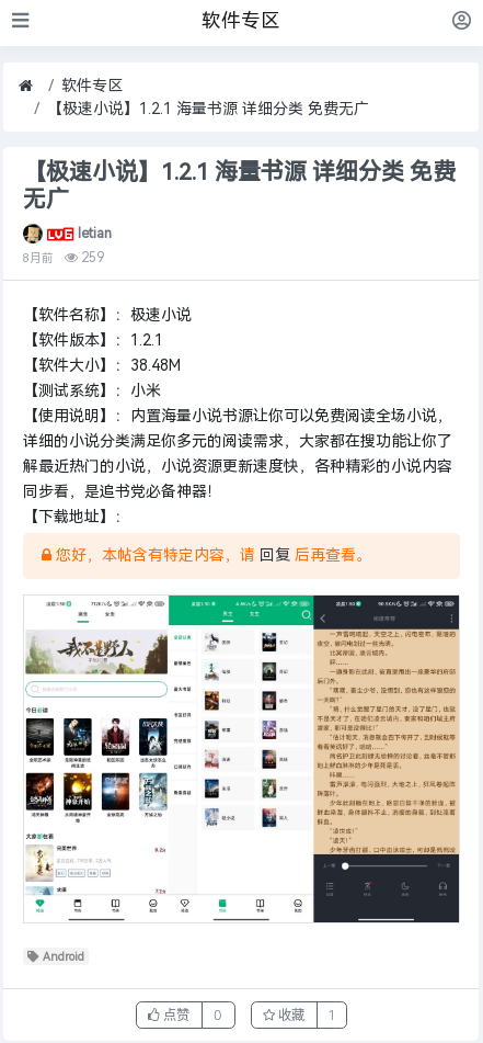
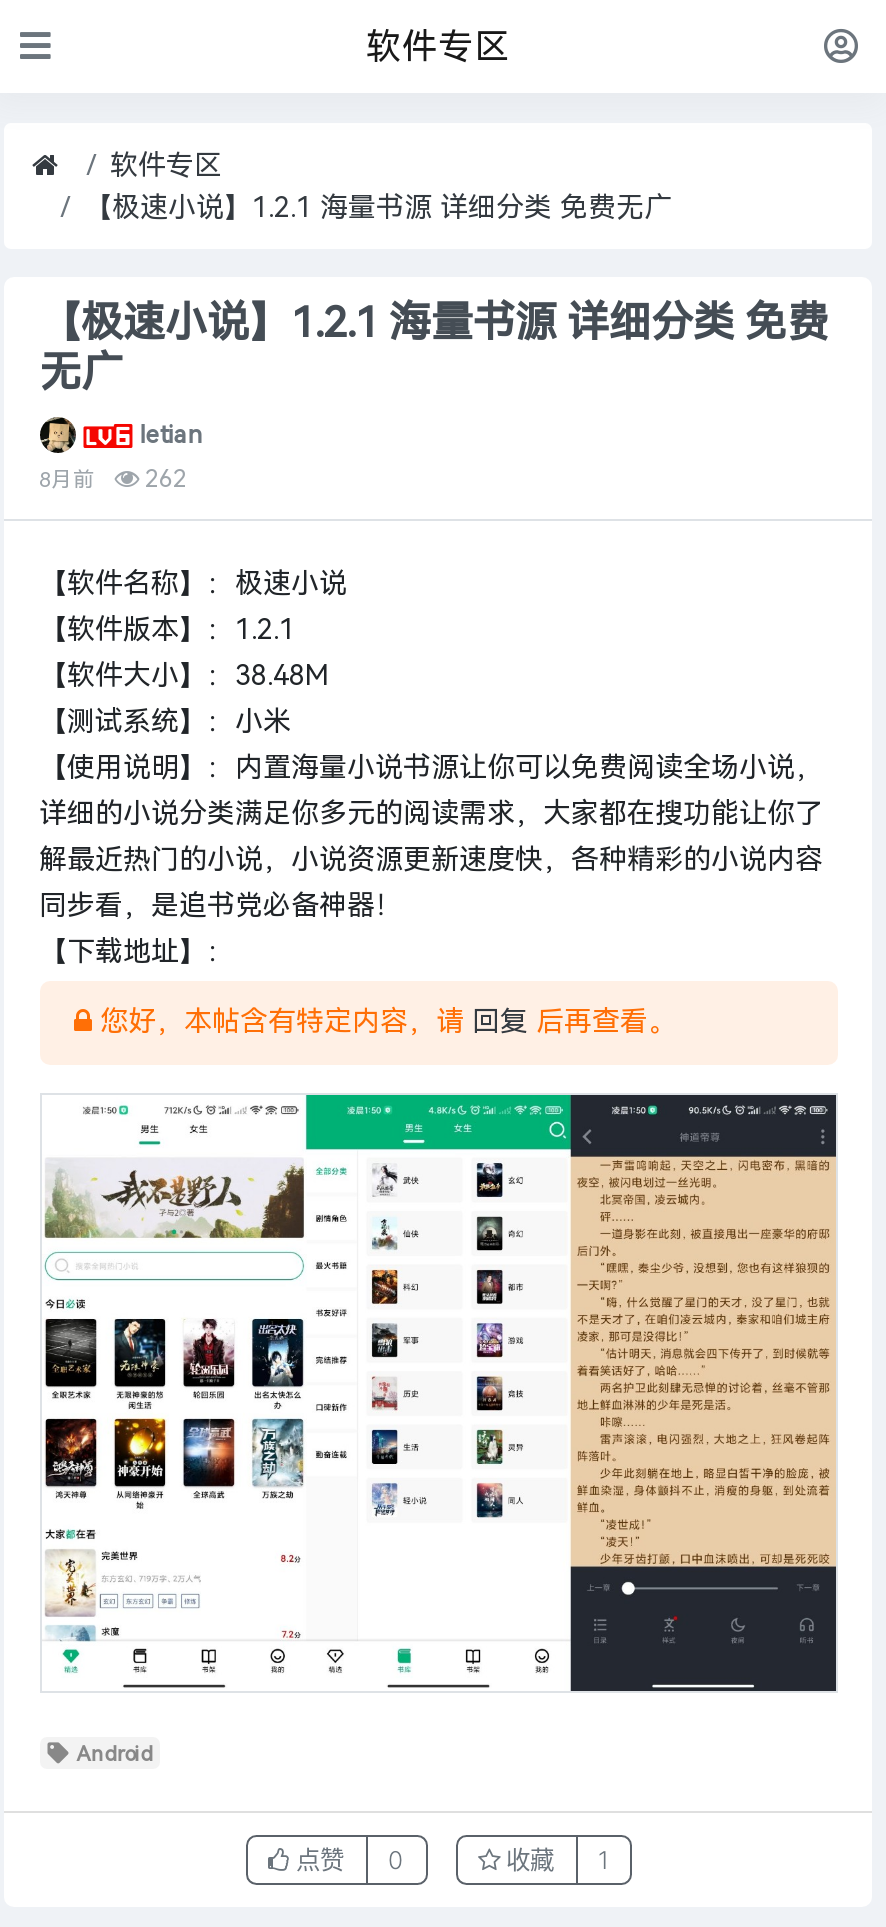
- 8月前 259
+ 8月前 262
